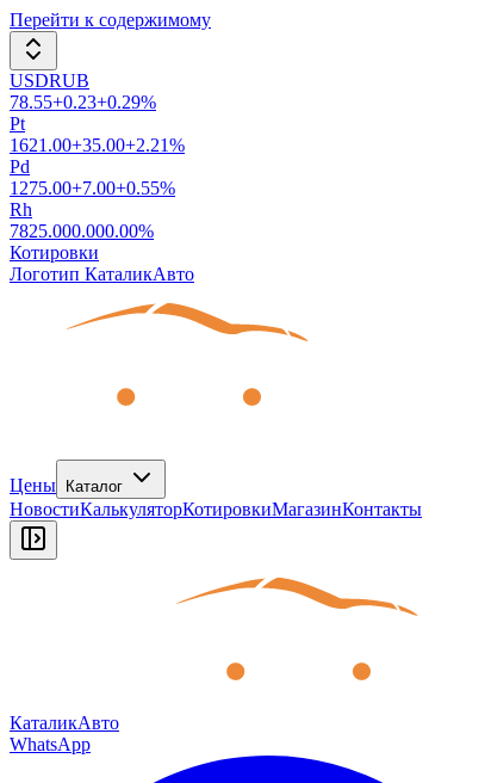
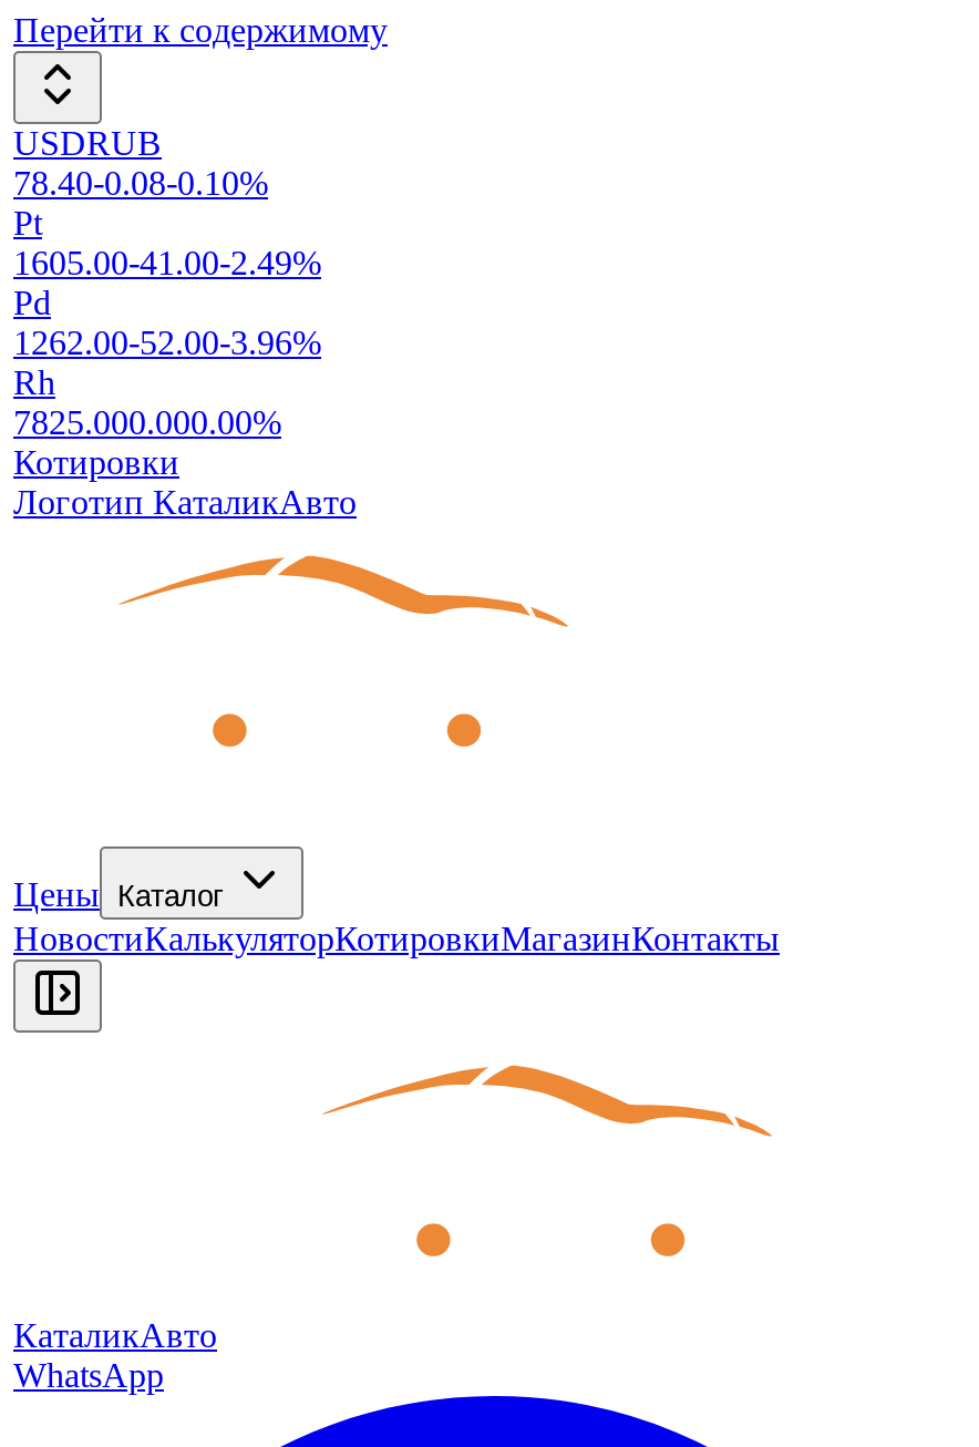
- 78.55+0.23+0.29%
+ 78.40-0.08-0.10%

- 1621.00+35.00+2.21%
+ 1605.00-41.00-2.49%

- 1275.00+7.00+0.55%
+ 1262.00-52.00-3.96%
